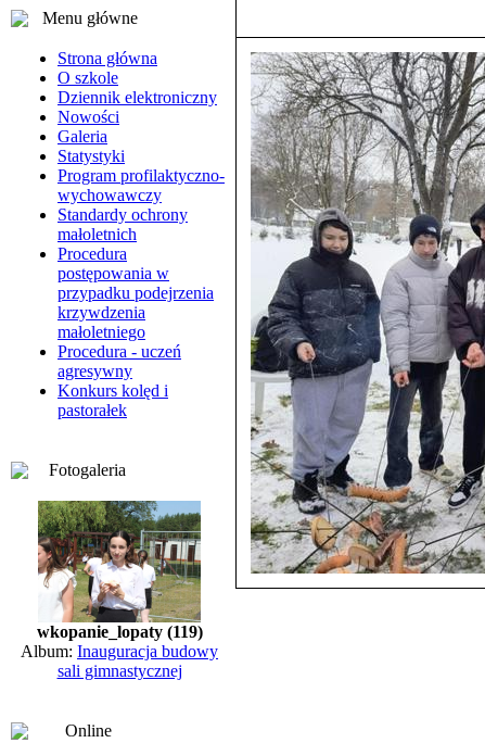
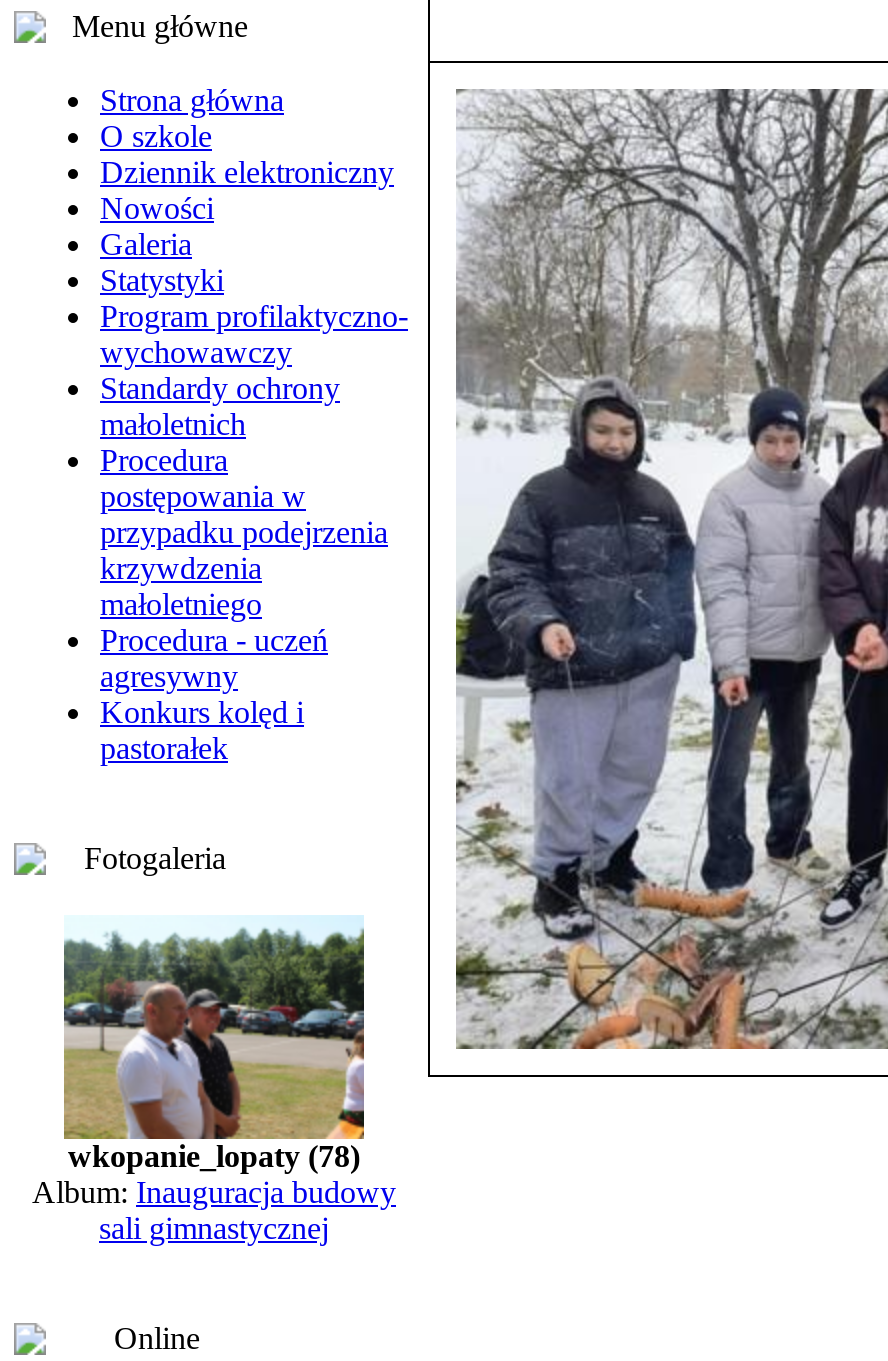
- [image]
- wkopanie_lopaty (119)
+ [image]
+ wkopanie_lopaty (78)
